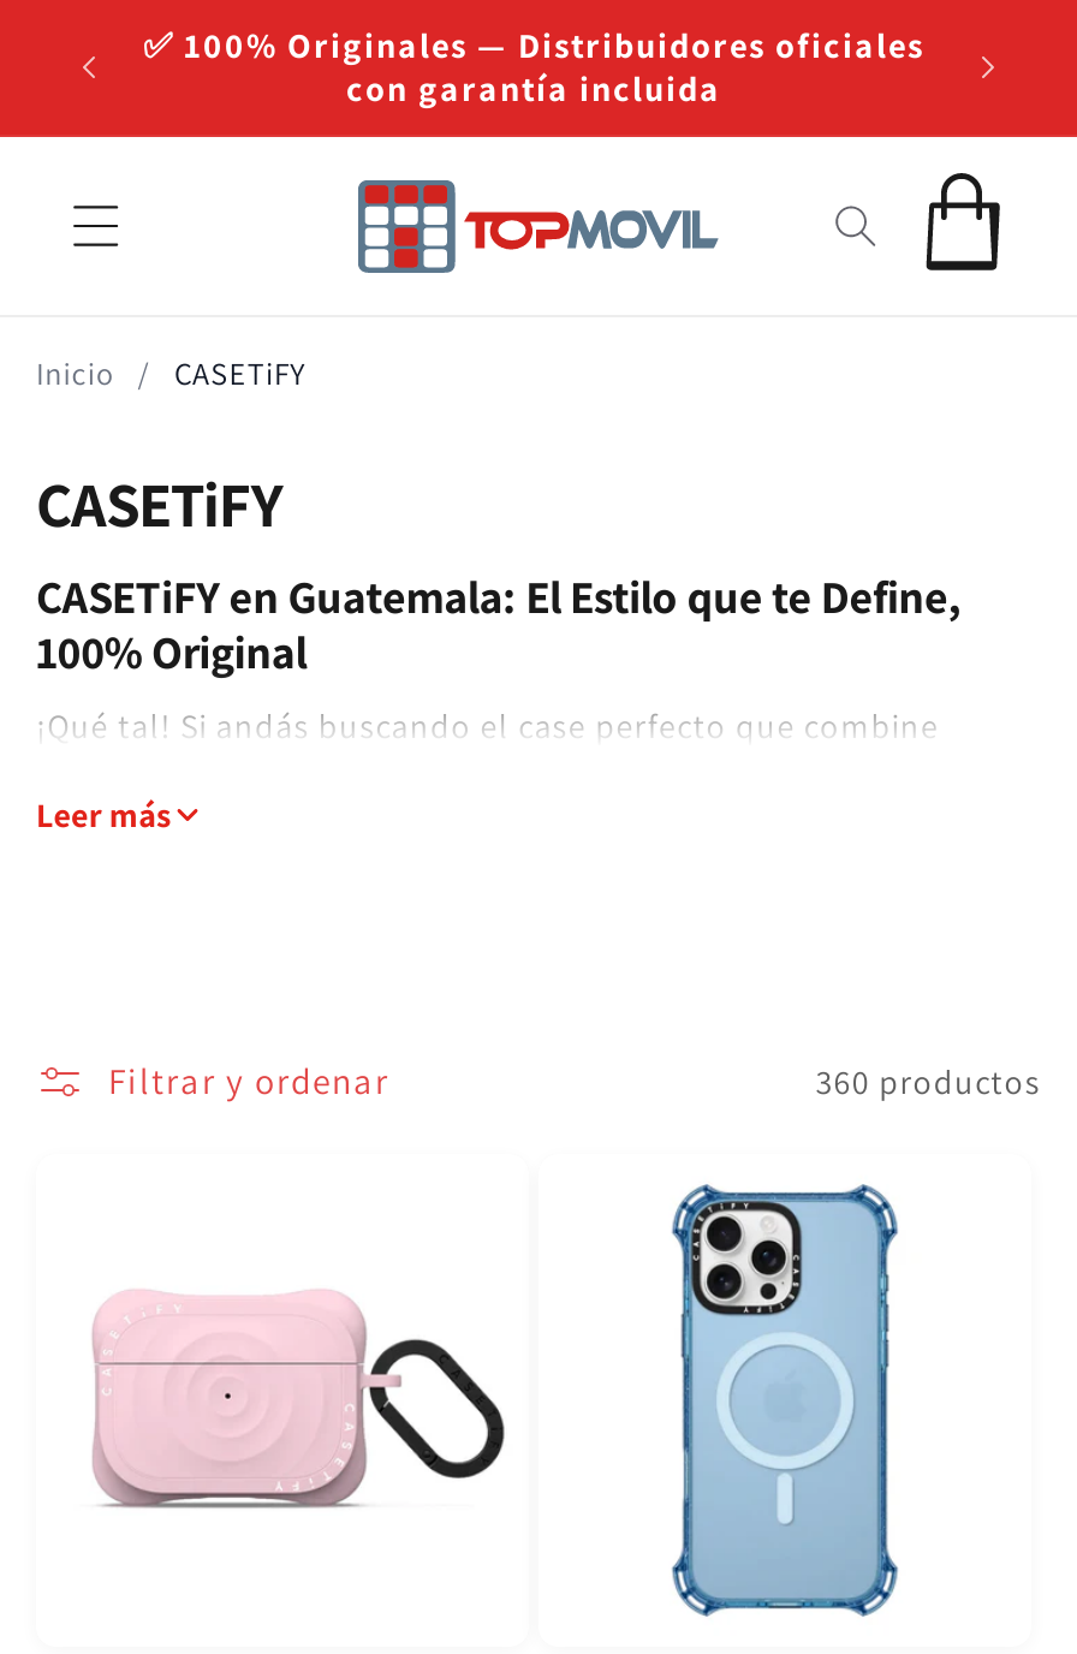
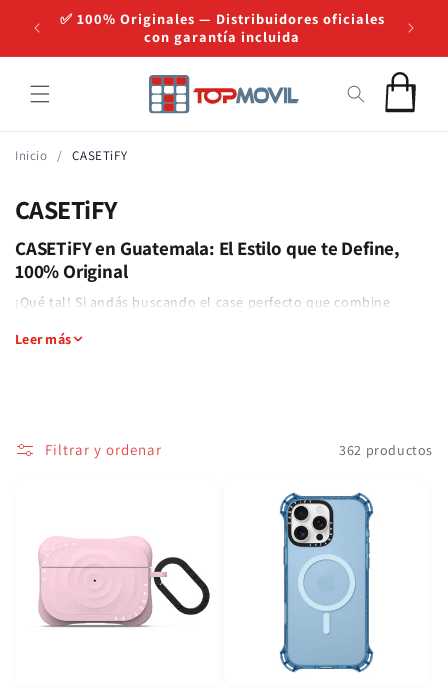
- 360 productos
+ 362 productos
